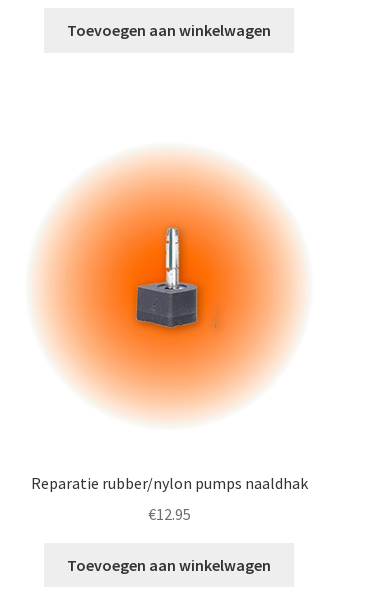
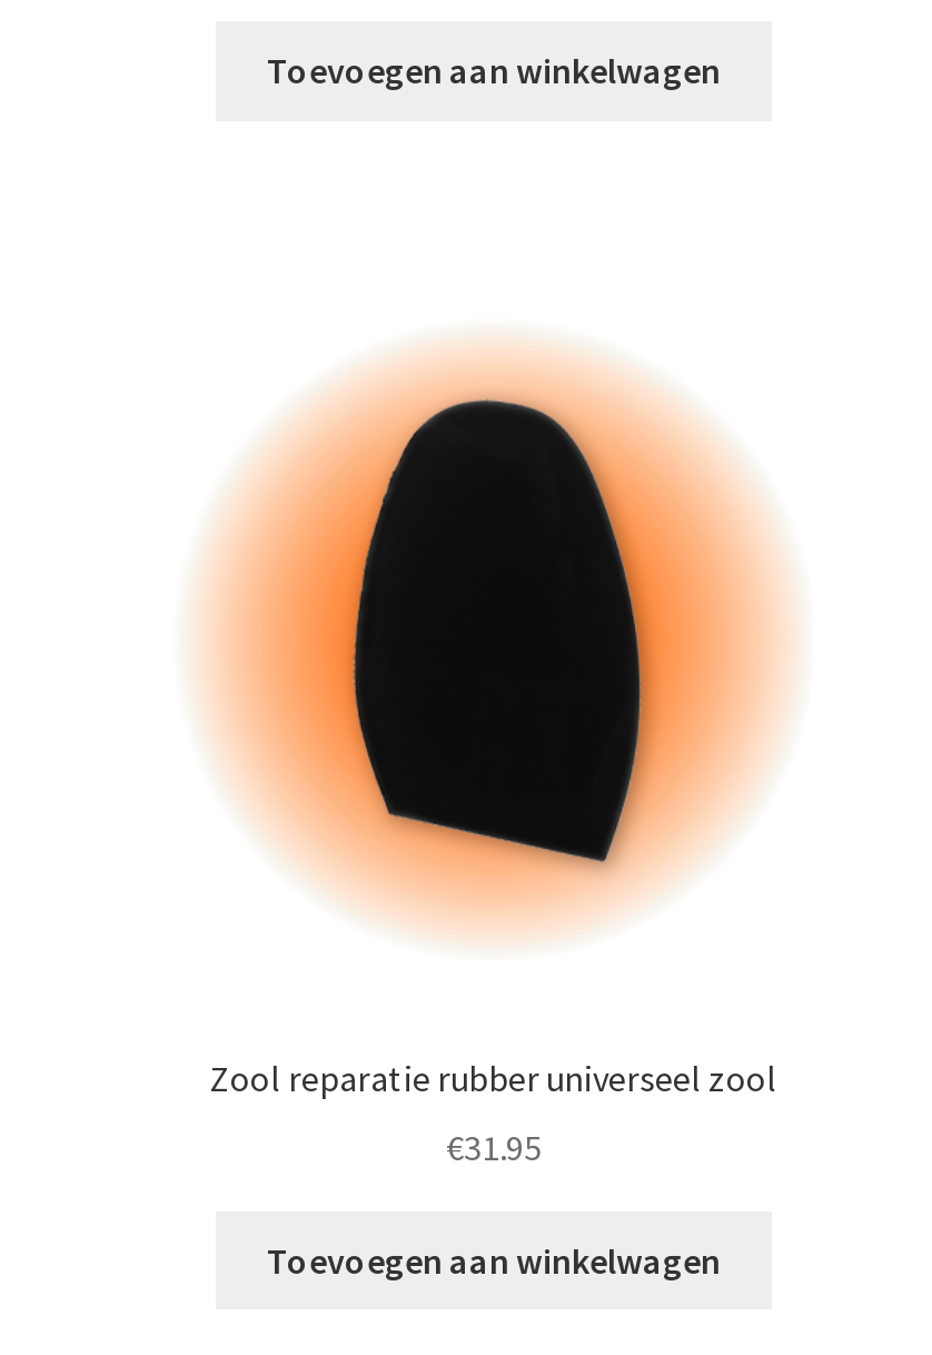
- [image]
+ [image]

- Reparatie rubber/nylon pumps naaldhak
+ Zool reparatie rubber universeel zool

- €12.95
+ €31.95
